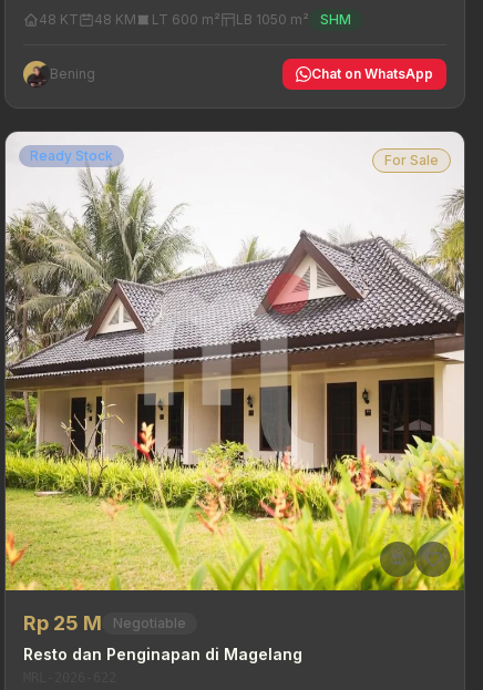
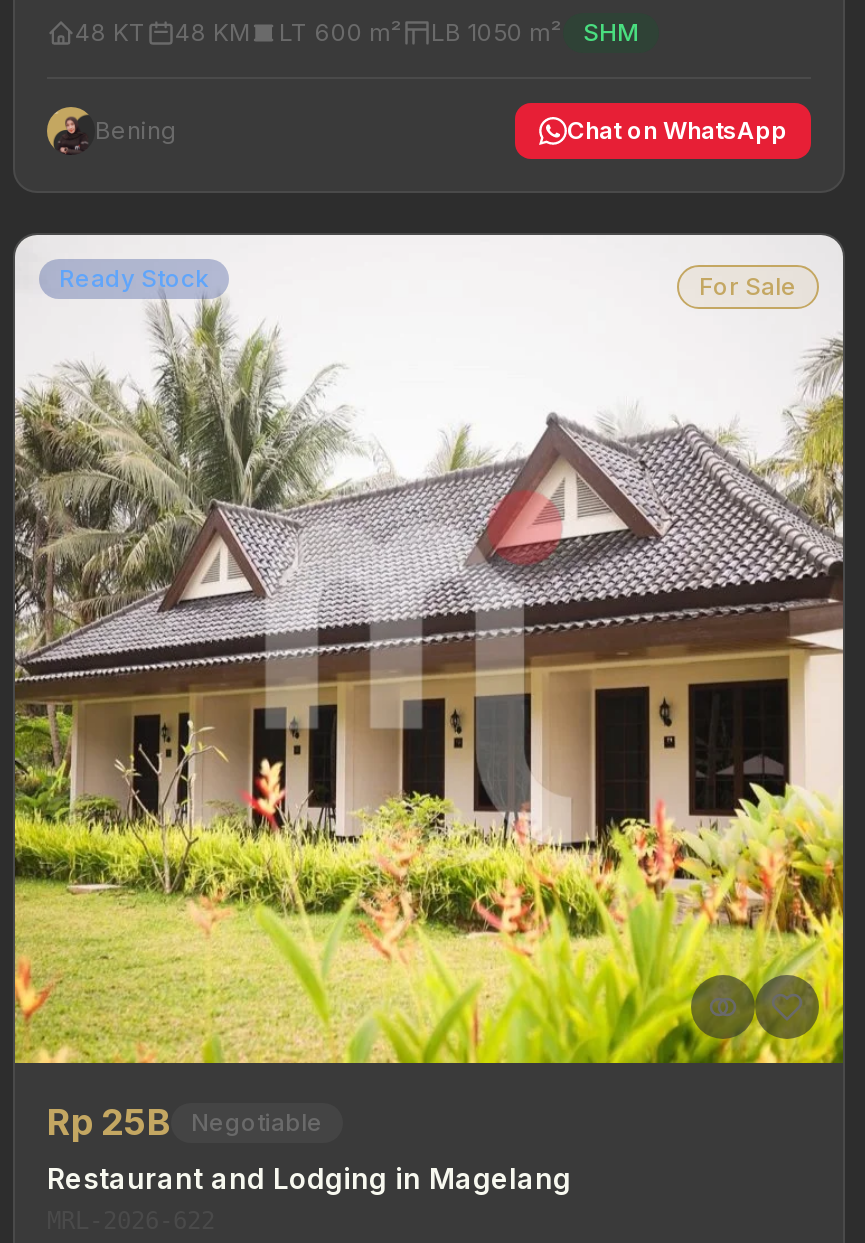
- Rp 25 M
+ Rp 25B

- Resto dan Penginapan di Magelang
+ Restaurant and Lodging in Magelang
